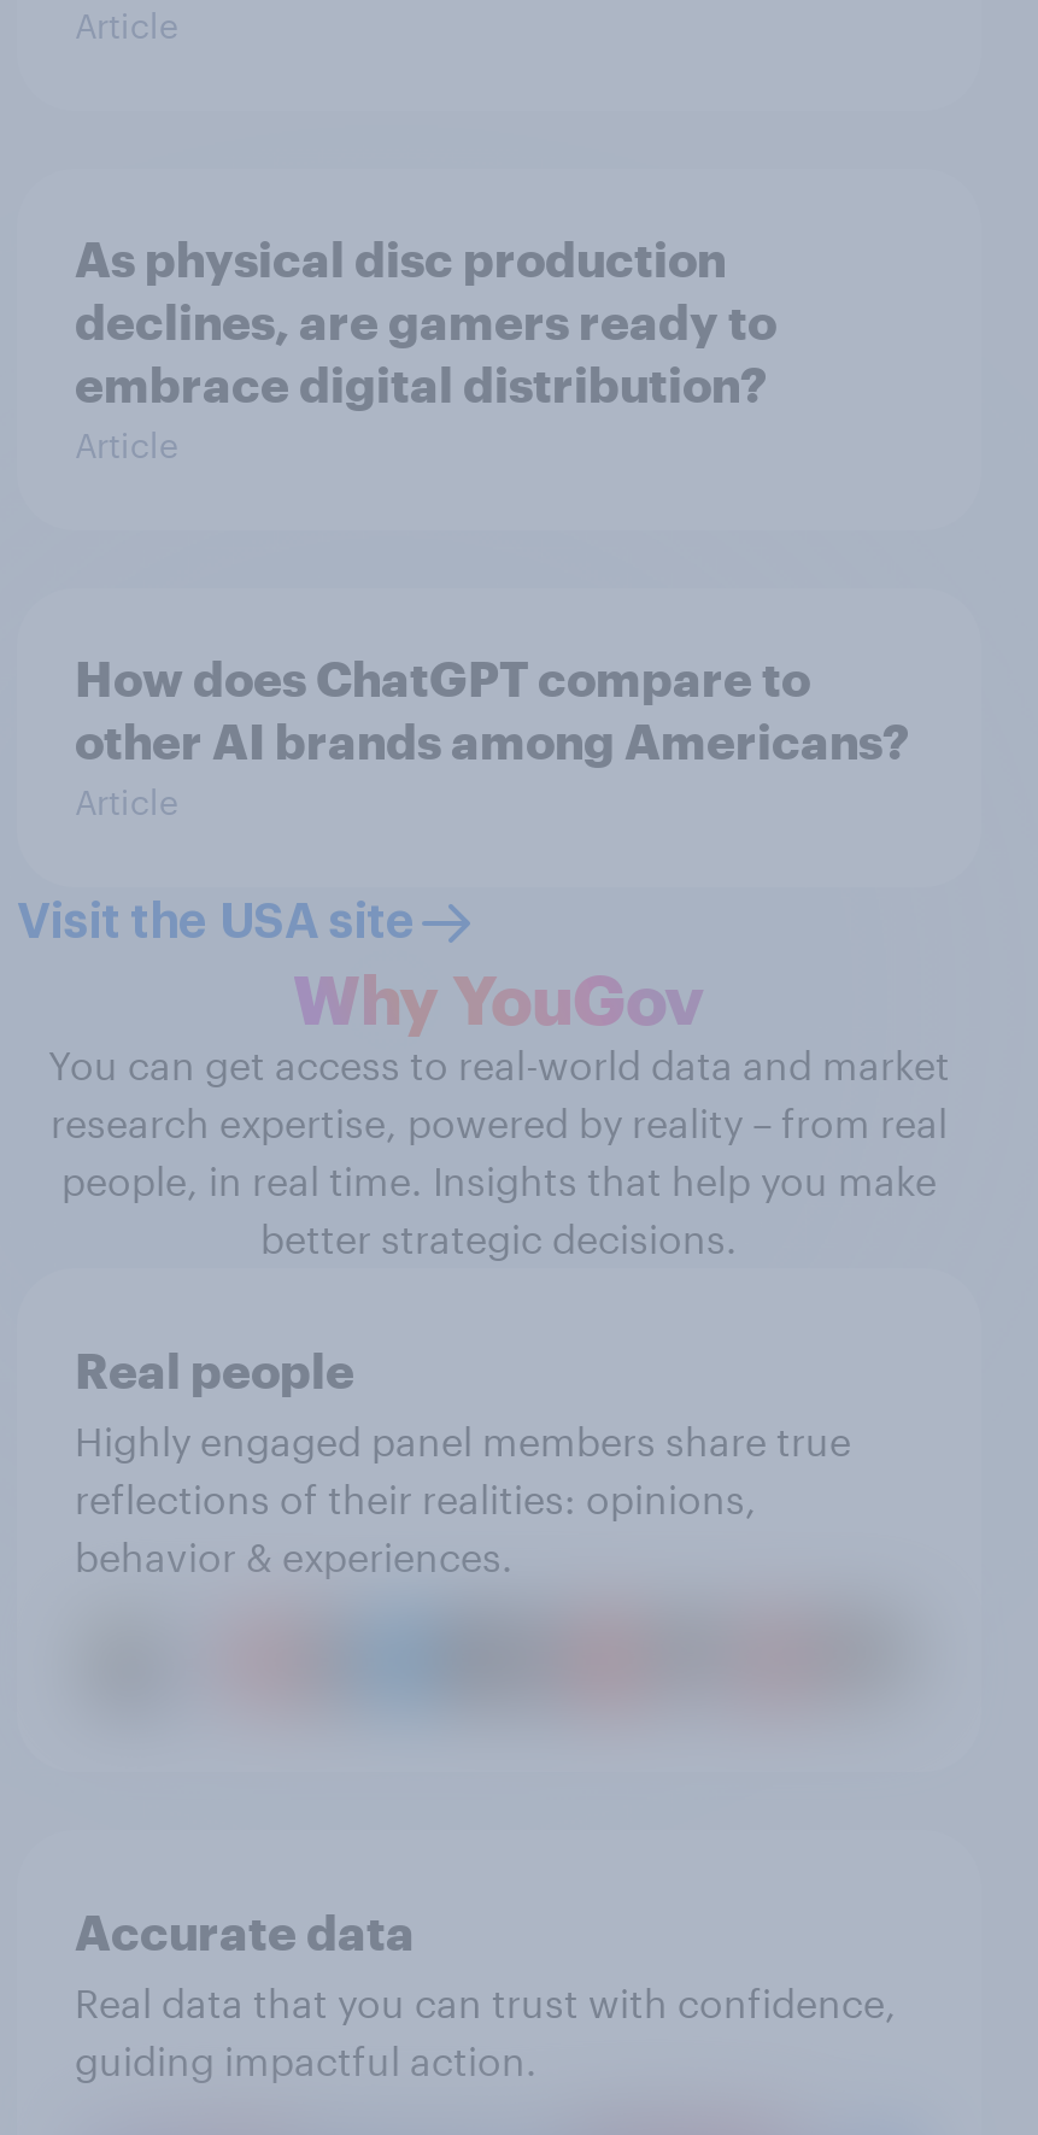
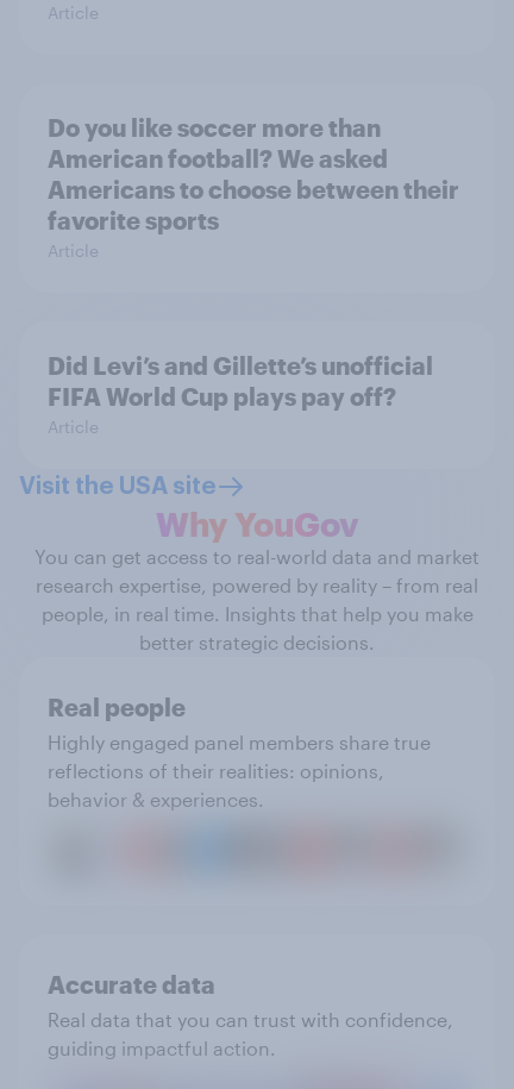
- As physical disc production
- declines, are gamers ready to
- embrace digital distribution?
+ Do you like soccer more than
+ American football? We asked
+ Americans to choose between their
+ favorite sports

- How does ChatGPT compare to
- other AI brands among Americans?
+ Did Levi’s and Gillette’s unofficial
+ FIFA World Cup plays pay off?
